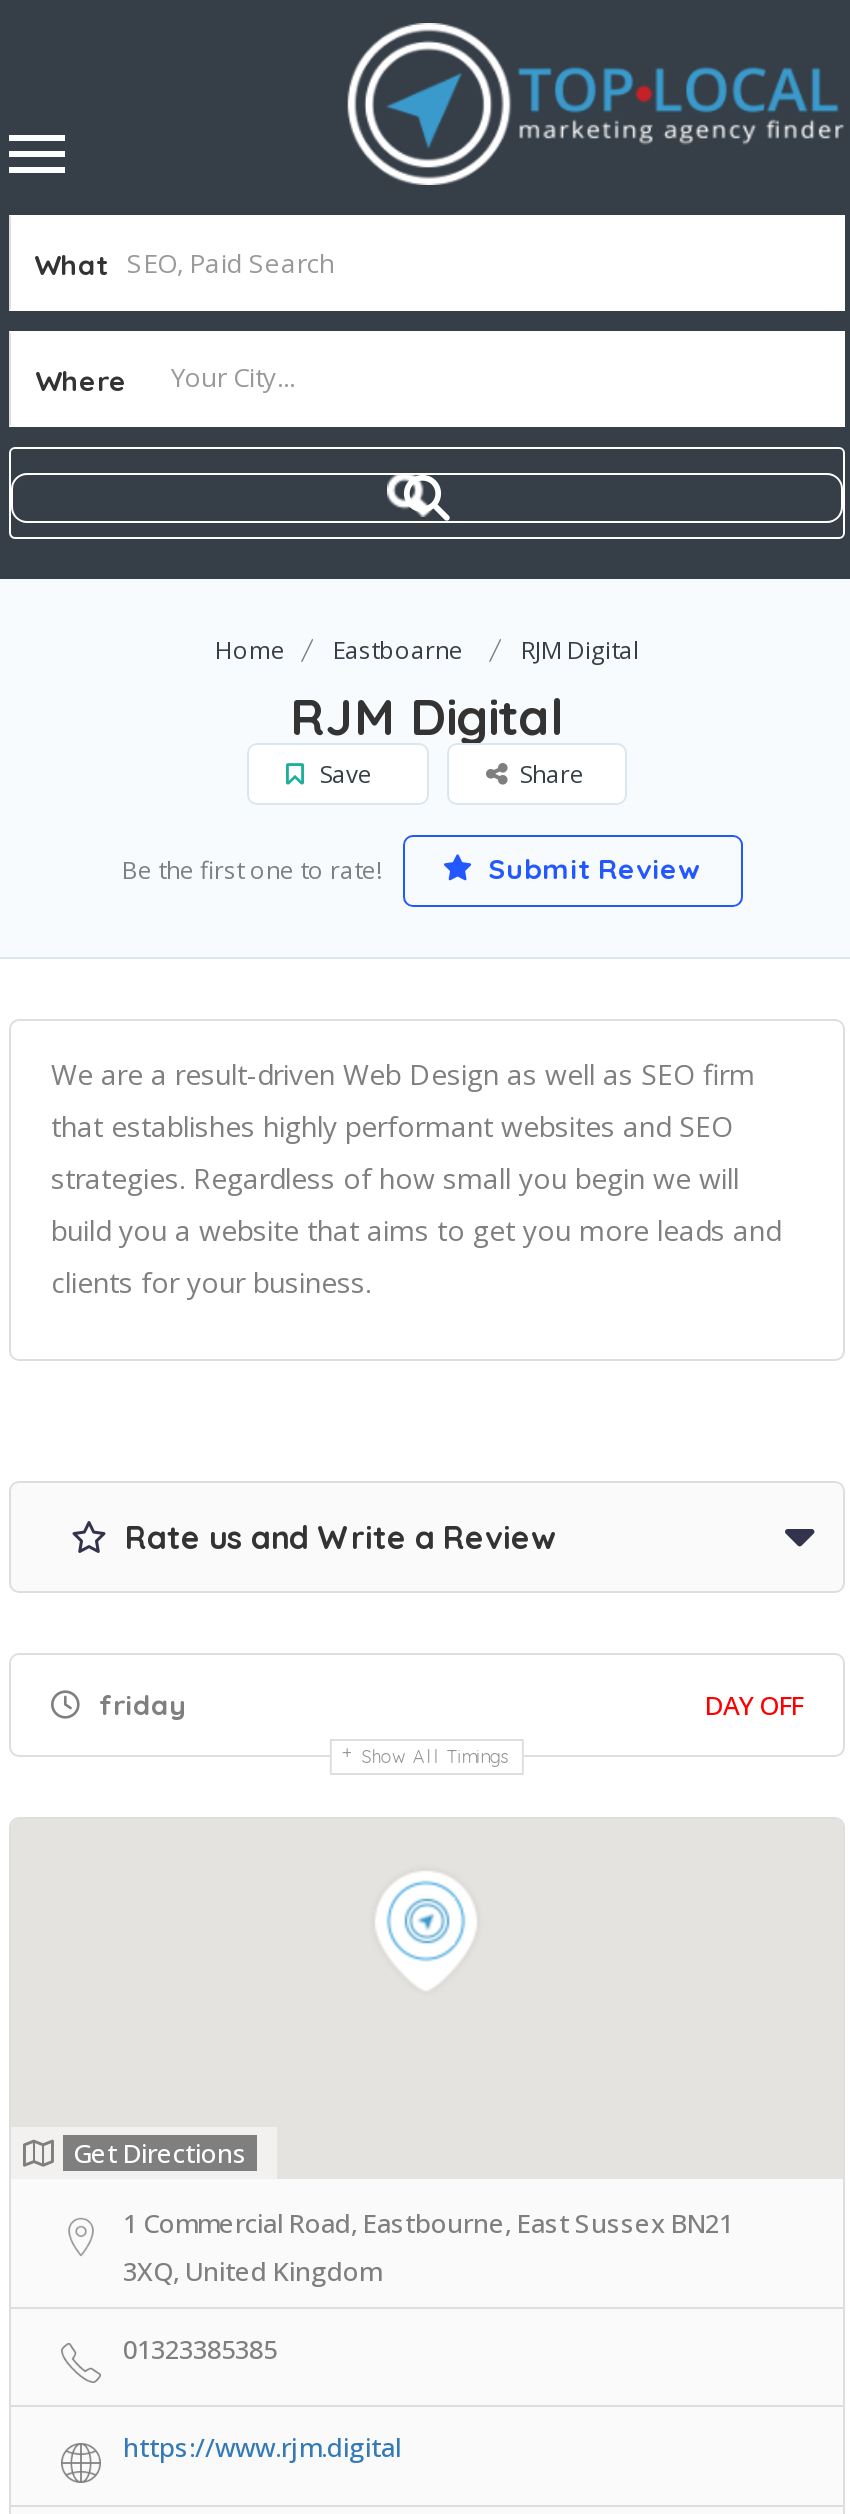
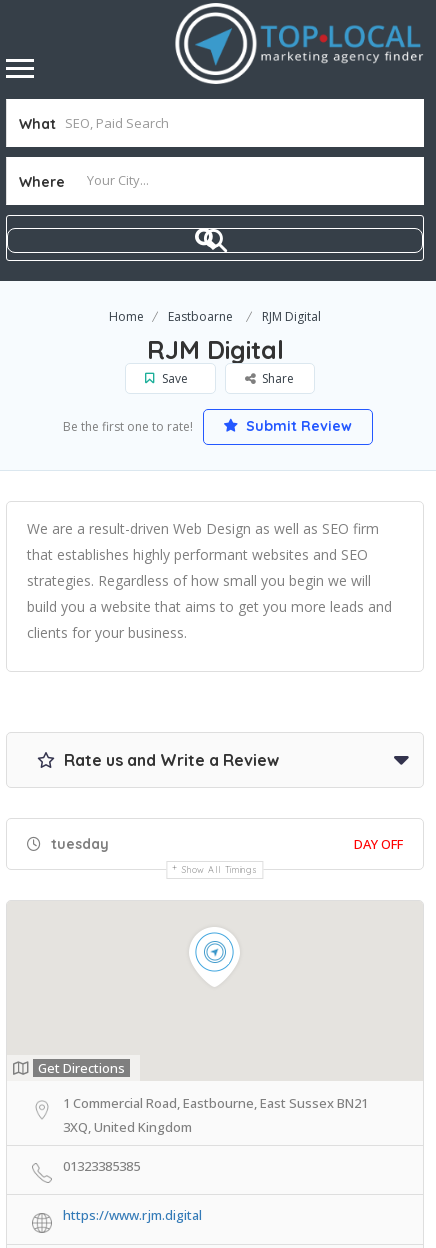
- friday
+ tuesday
